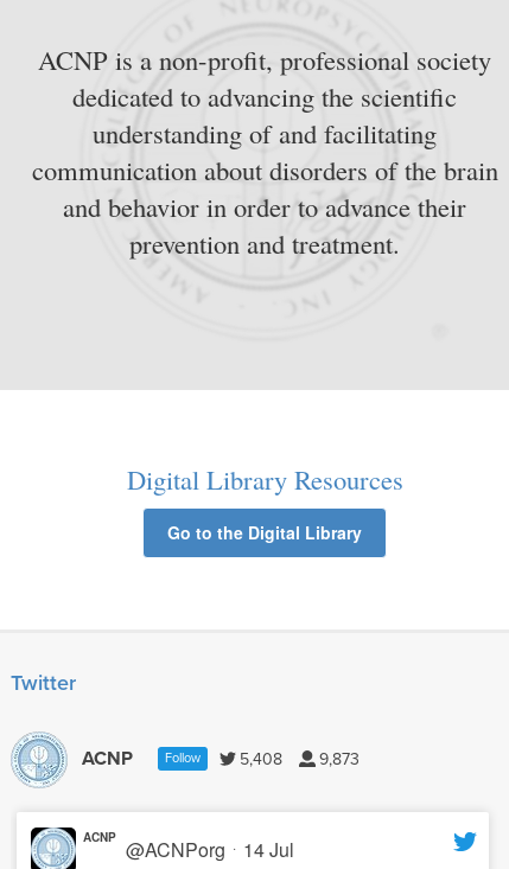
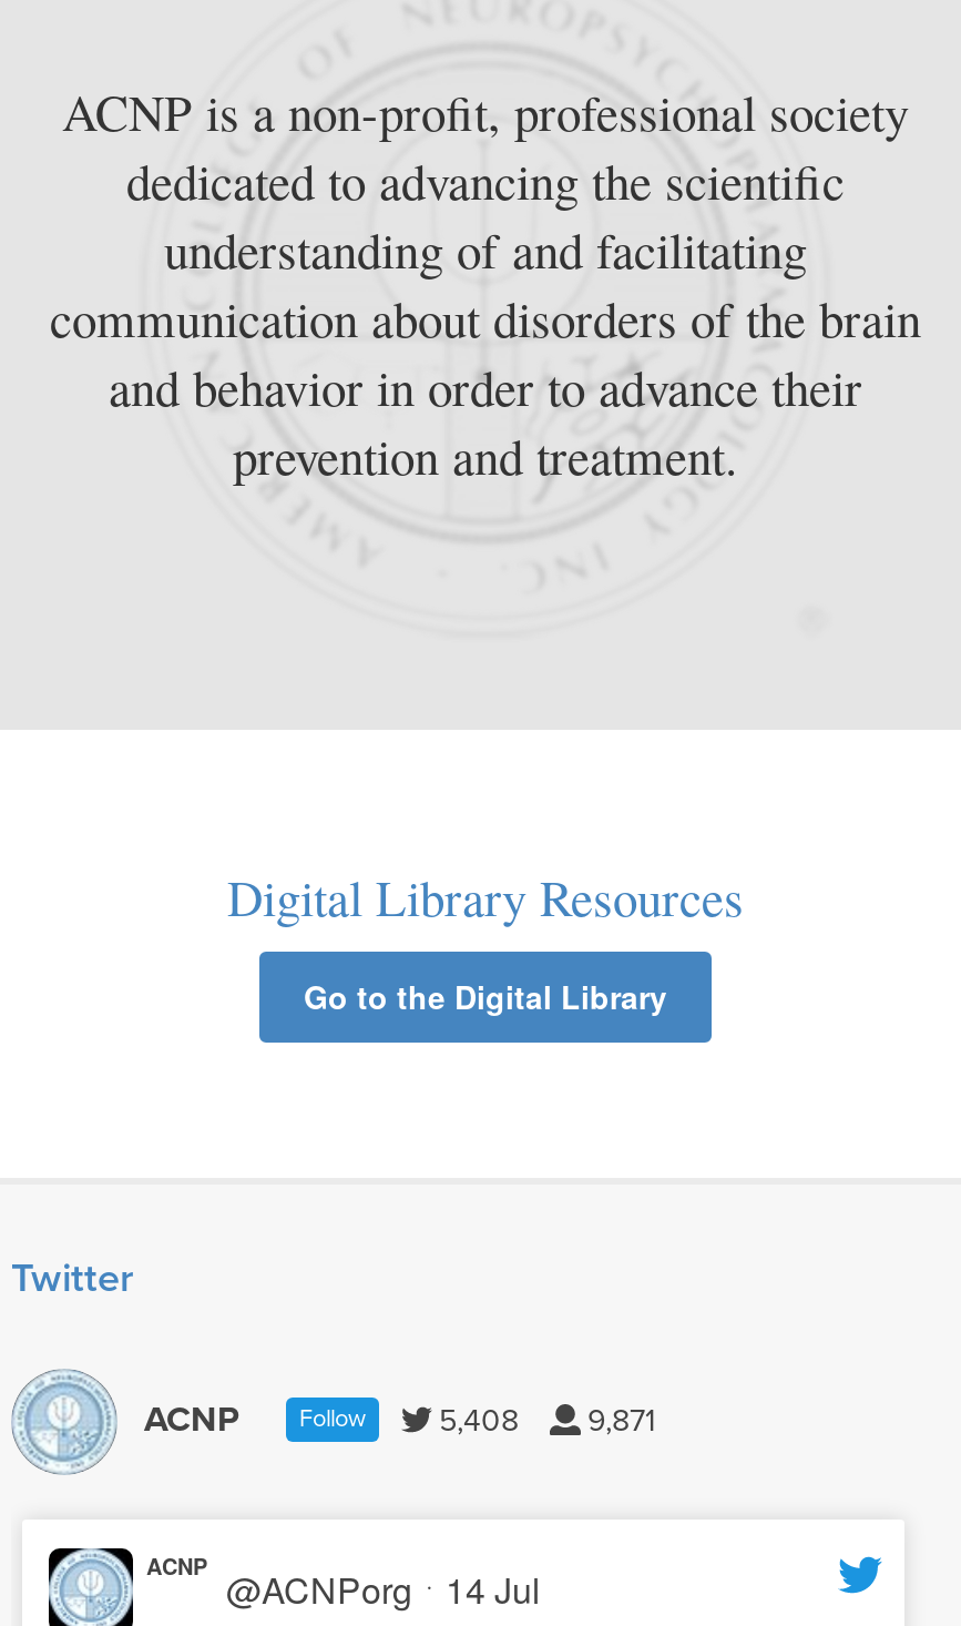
- 5,408 9,873
+ 5,408 9,871
